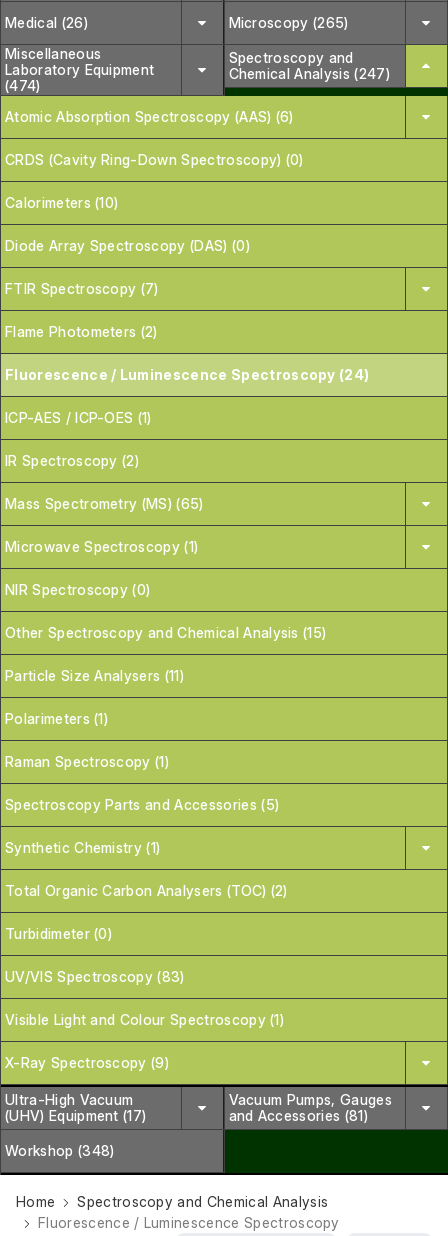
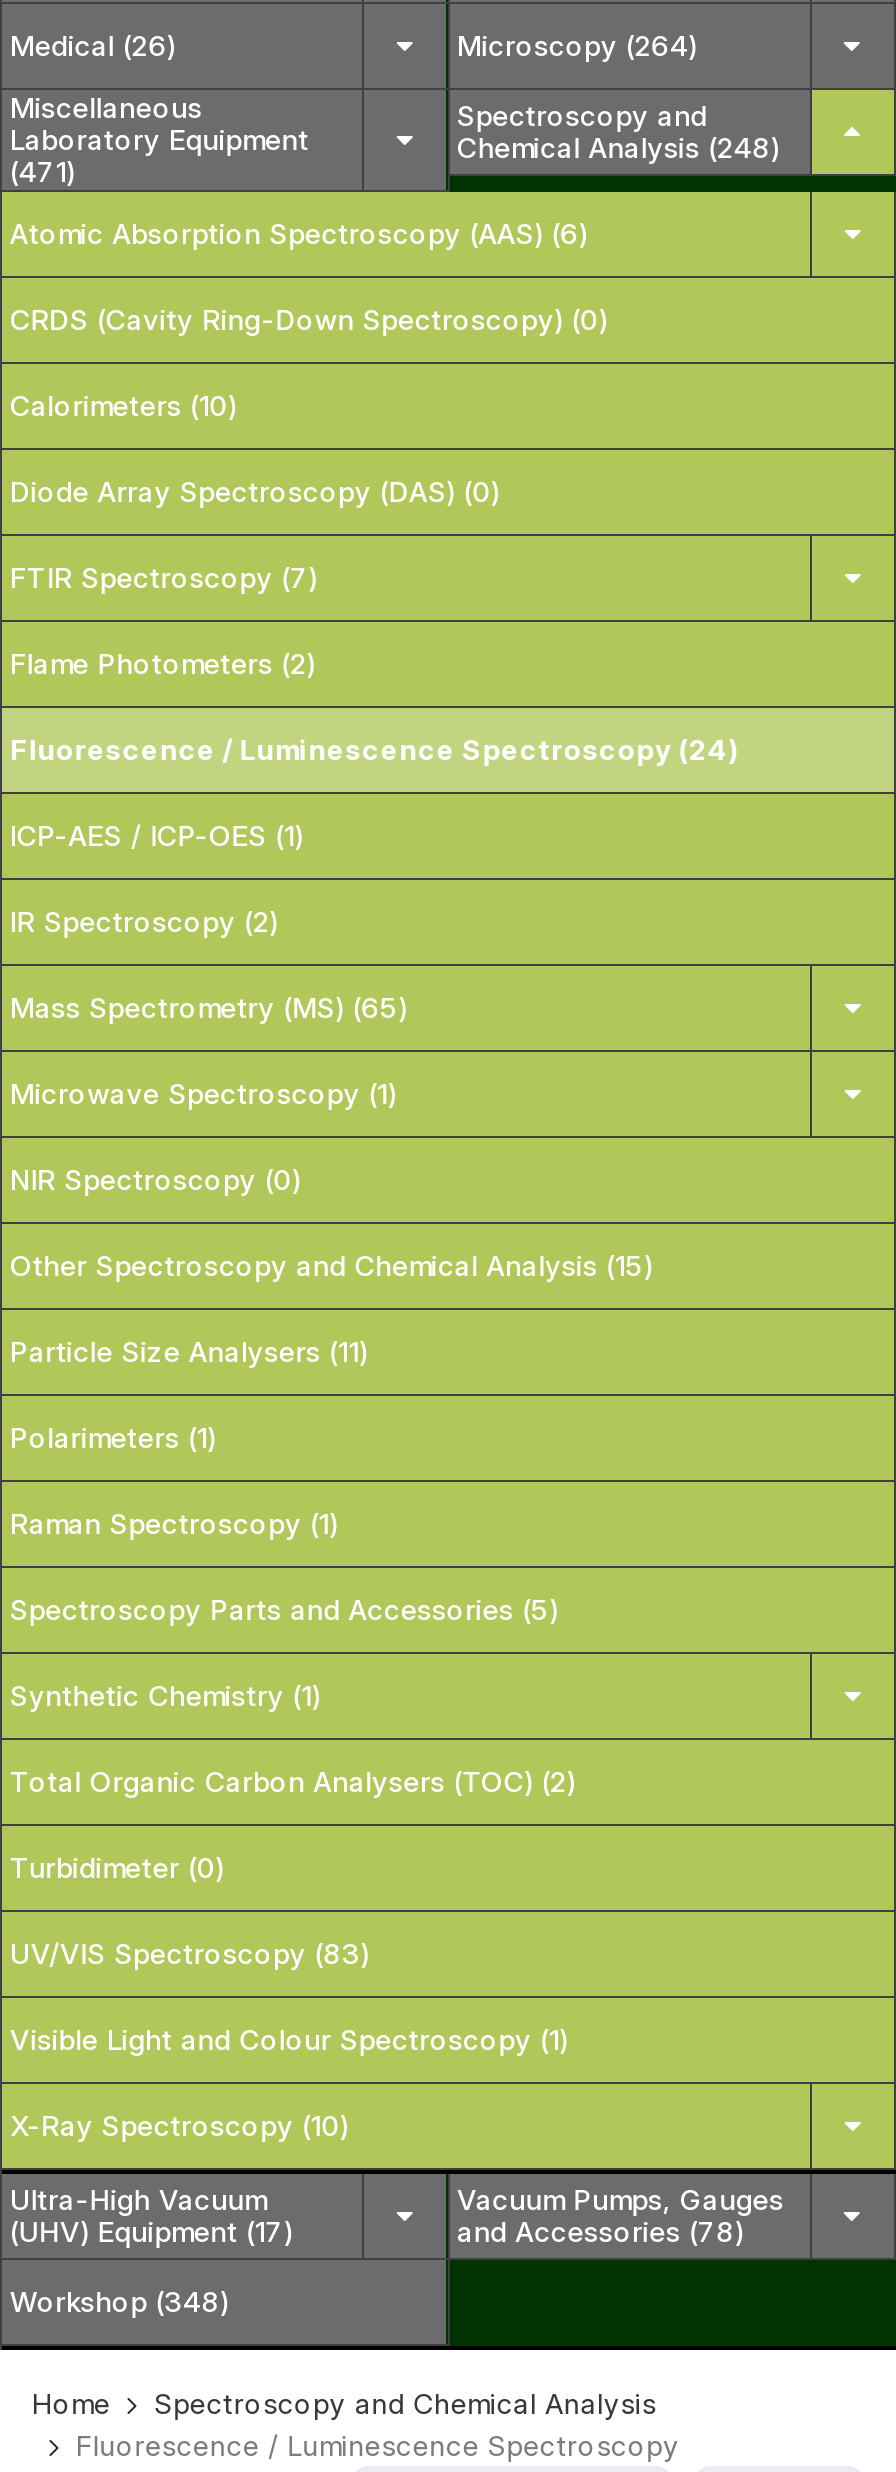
- Microscopy (265)
+ Microscopy (264)

- Chemical Analysis (247)
+ Chemical Analysis (248)

- (474)
+ (471)

- X-Ray Spectroscopy (9)
+ X-Ray Spectroscopy (10)

- and Accessories (81)
+ and Accessories (78)
